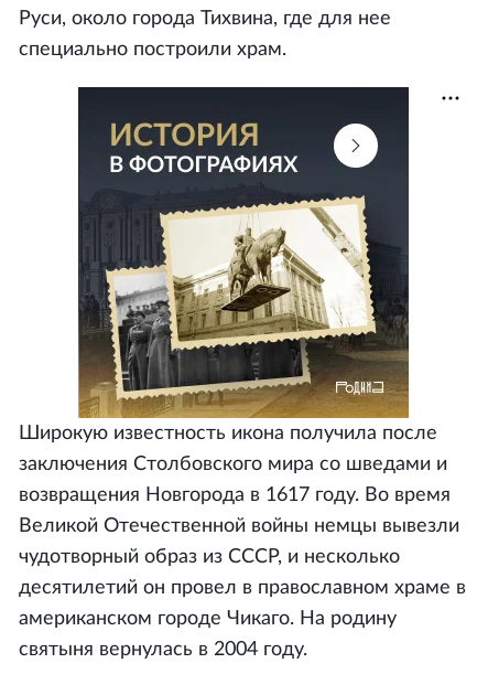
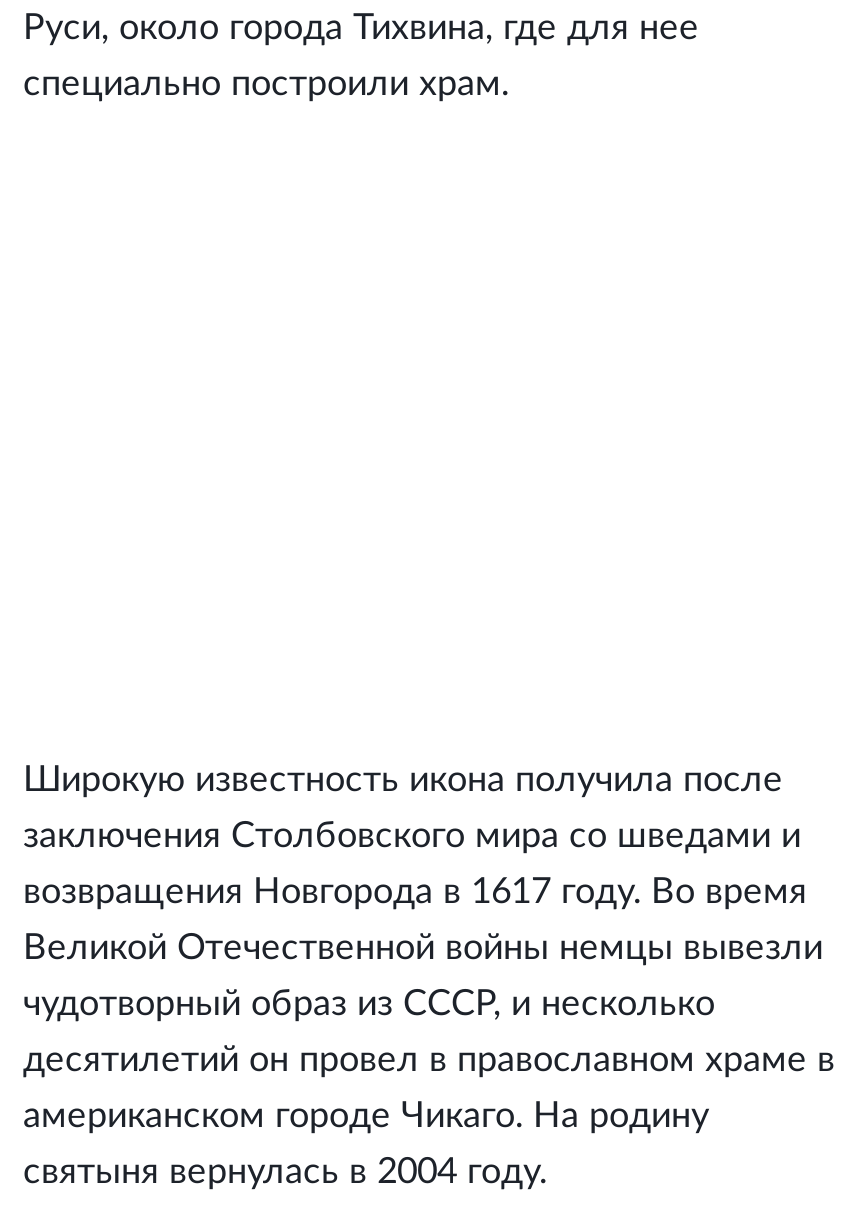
- [image]
